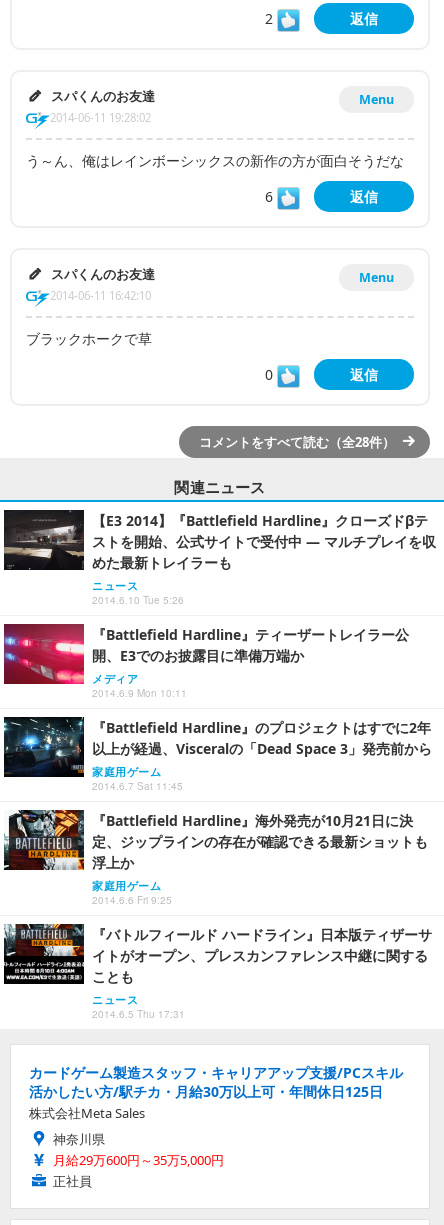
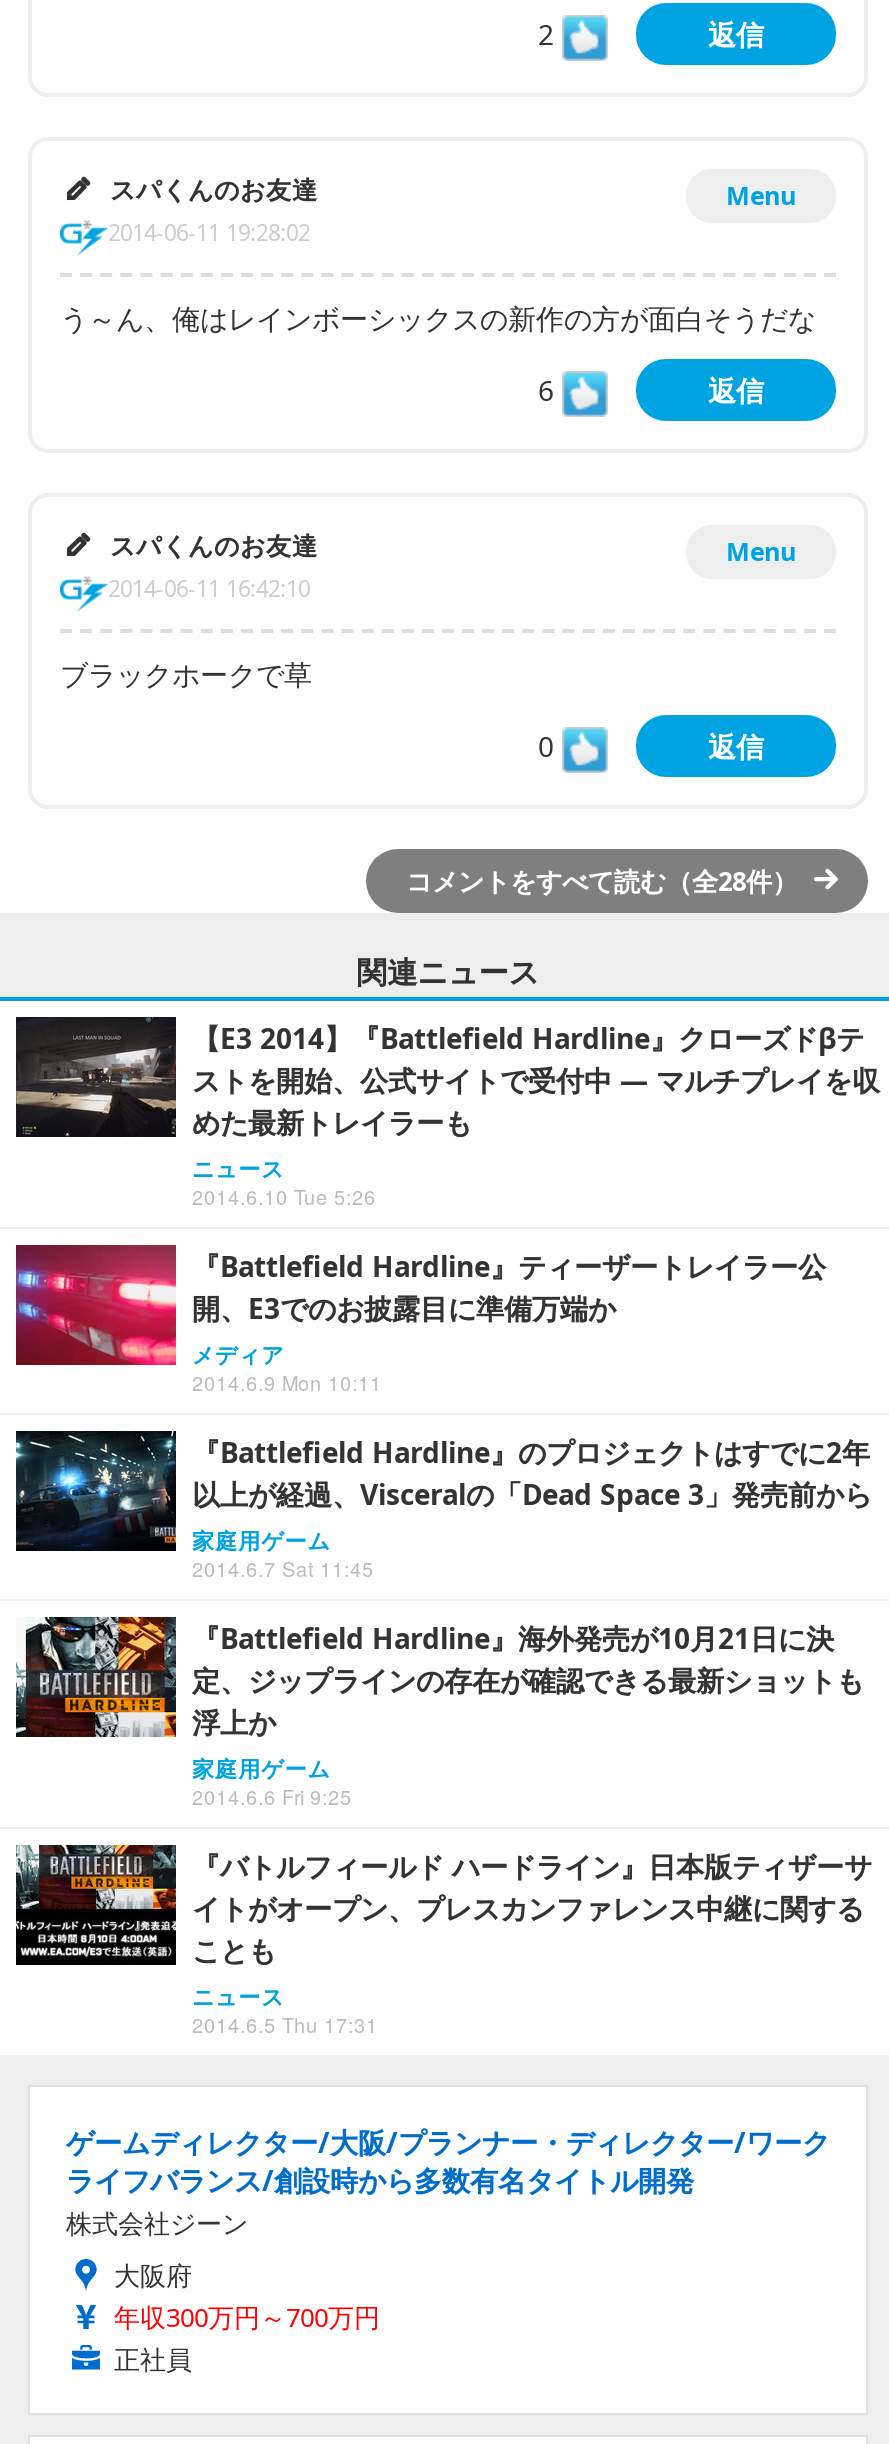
- カードゲーム製造スタッフ・キャリアアップ支援/PCスキル
- 活かしたい方/駅チカ・月給30万以上可・年間休日125日
- 株式会社Meta Sales
- 神奈川県
- 月給29万600円～35万5,000円
+ ゲームディレクター/大阪/プランナー・ディレクター/ワーク
+ ライフバランス/創設時から多数有名タイトル開発
+ 株式会社ジーン
+ 大阪府
+ 年収300万円～700万円
